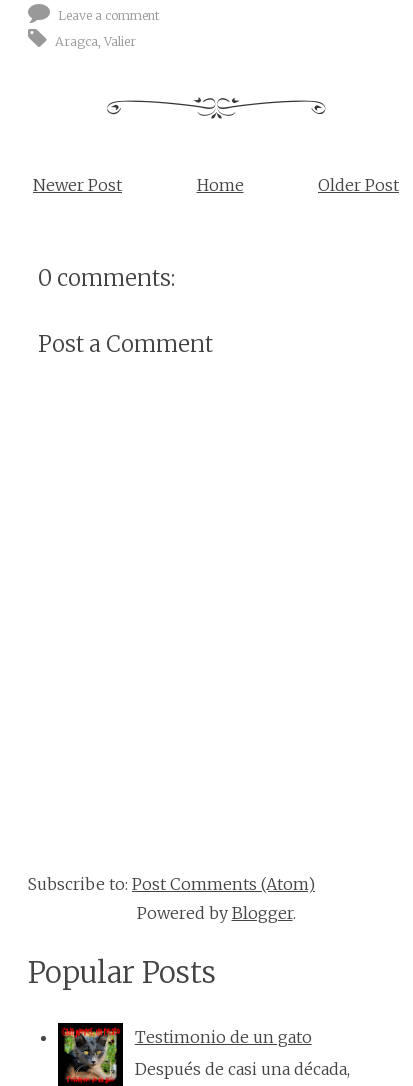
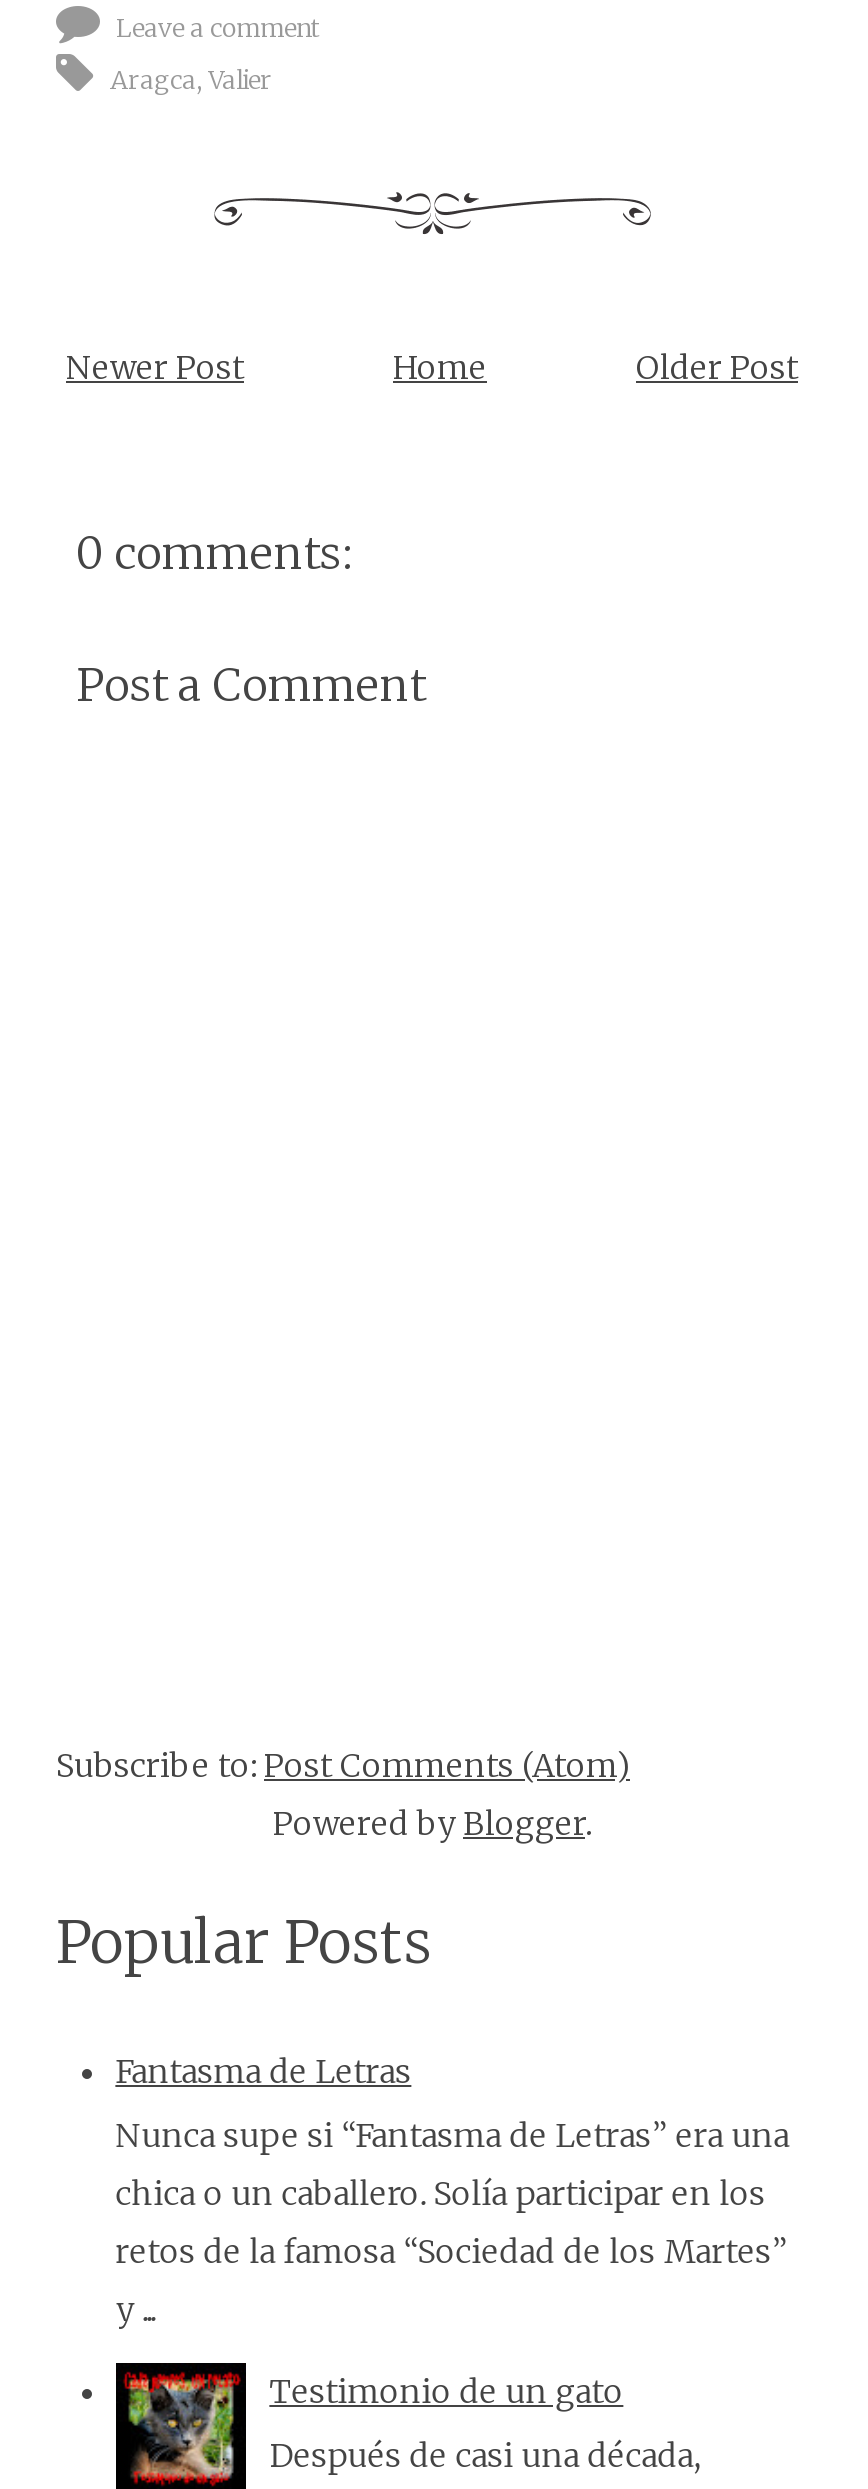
+ Fantasma de Letras
+ Nunca supe si “Fantasma de Letras” era una
+ chica o un caballero. Solía participar en los
+ retos de la famosa “Sociedad de los Martes”
+ y ...
